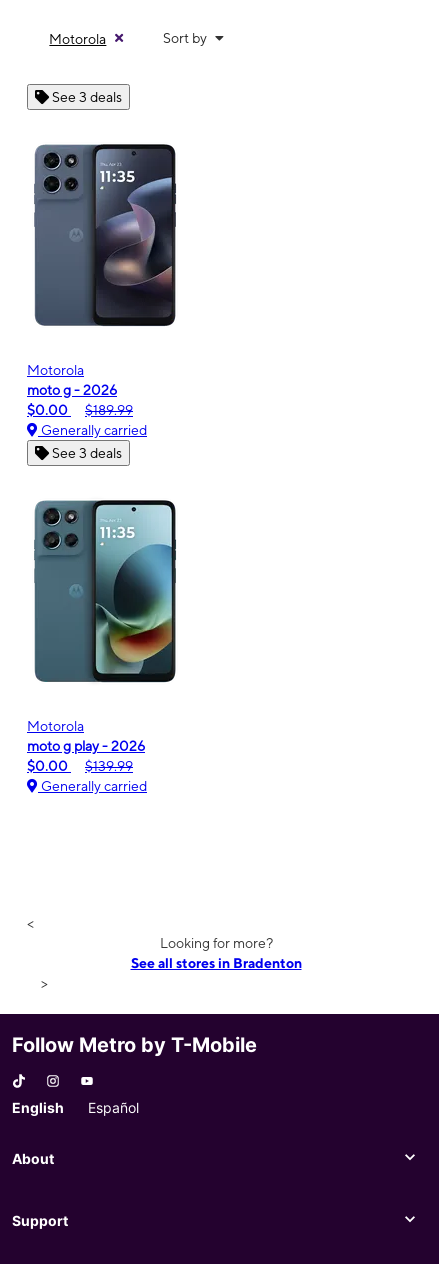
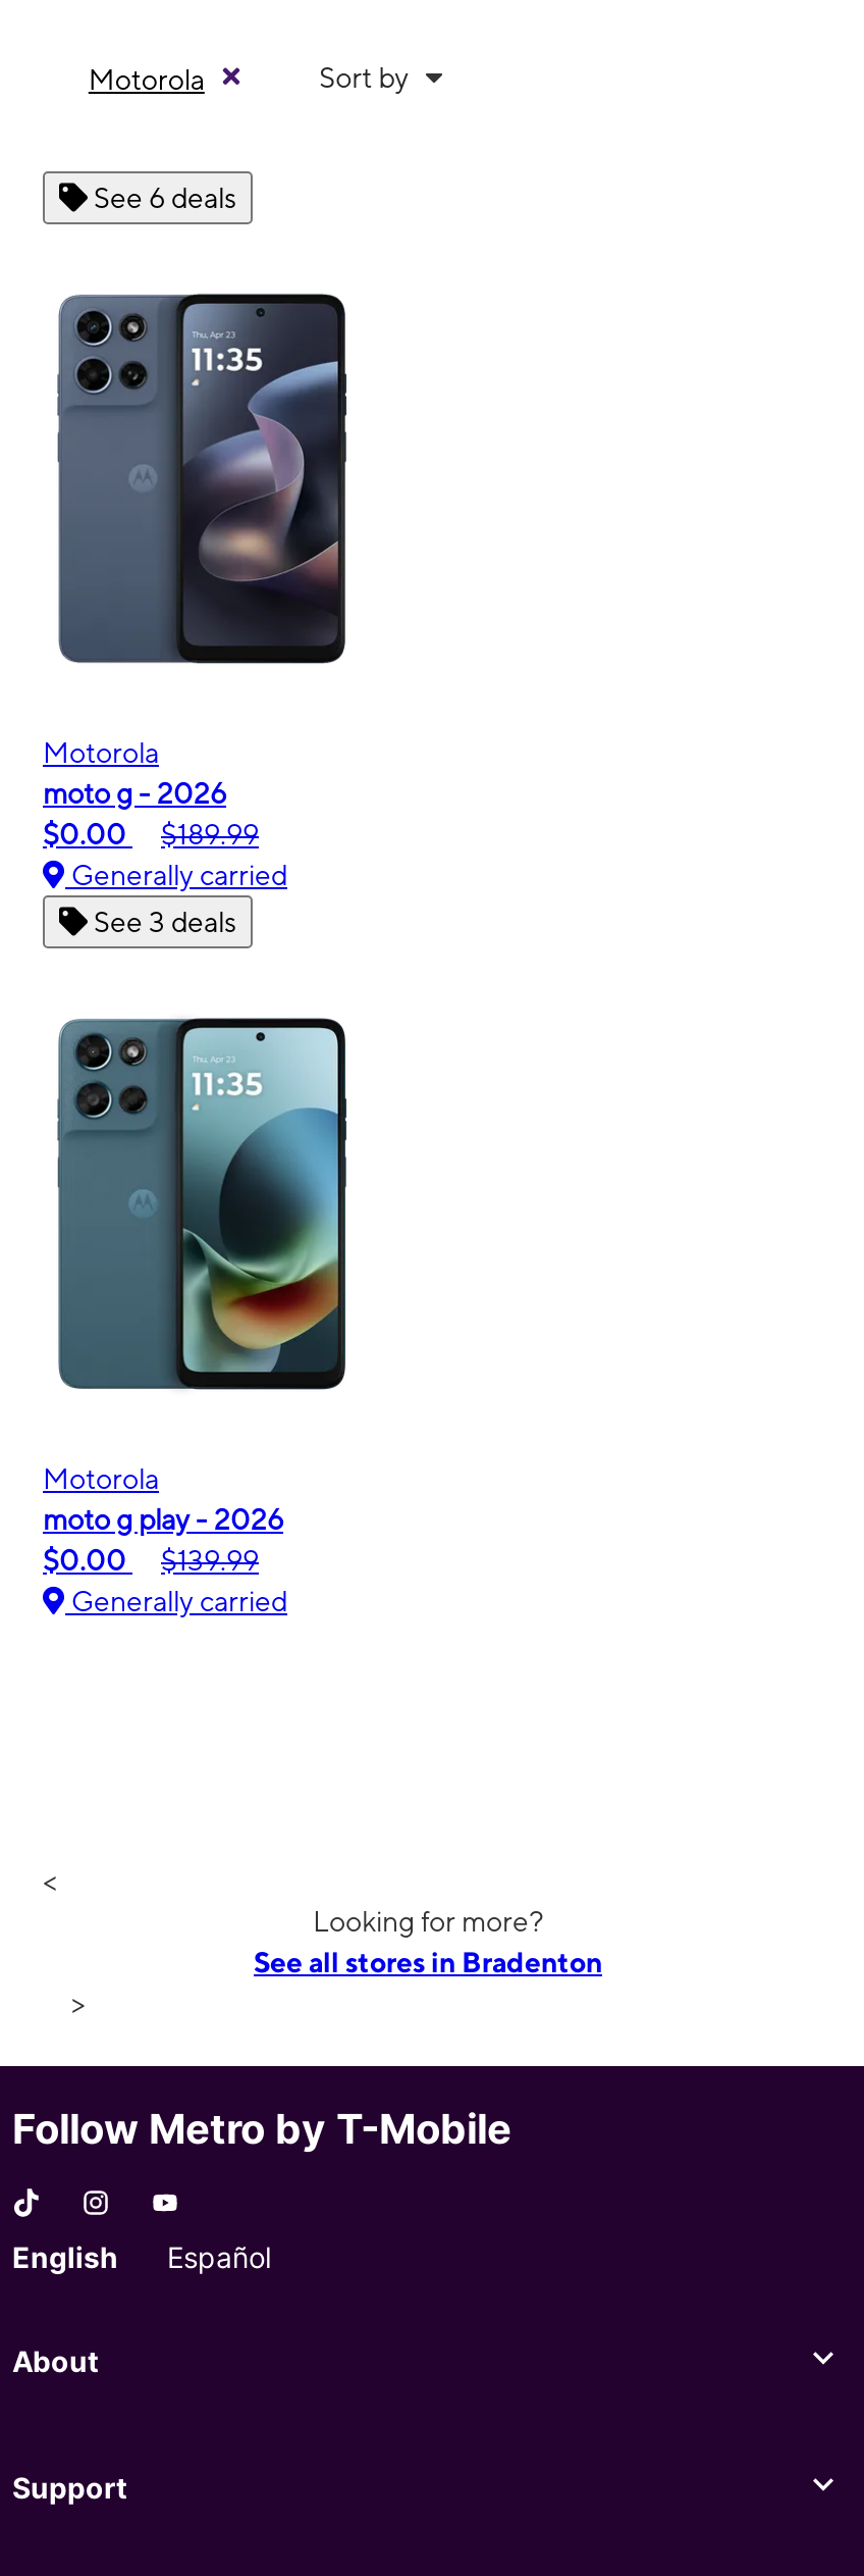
- See 3 deals
+ See 6 deals
